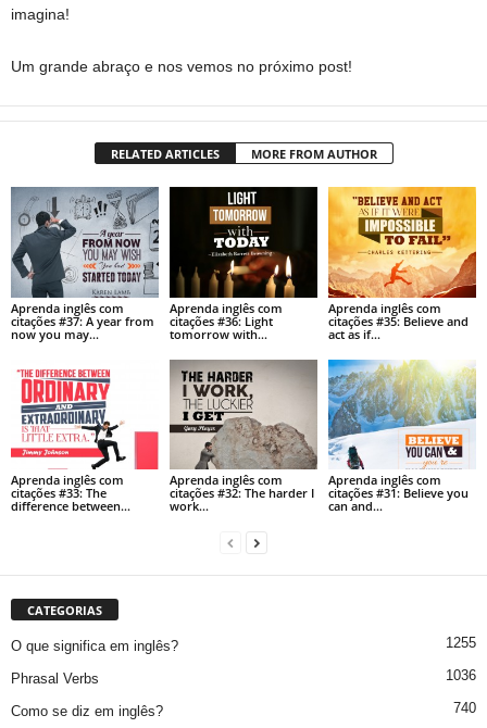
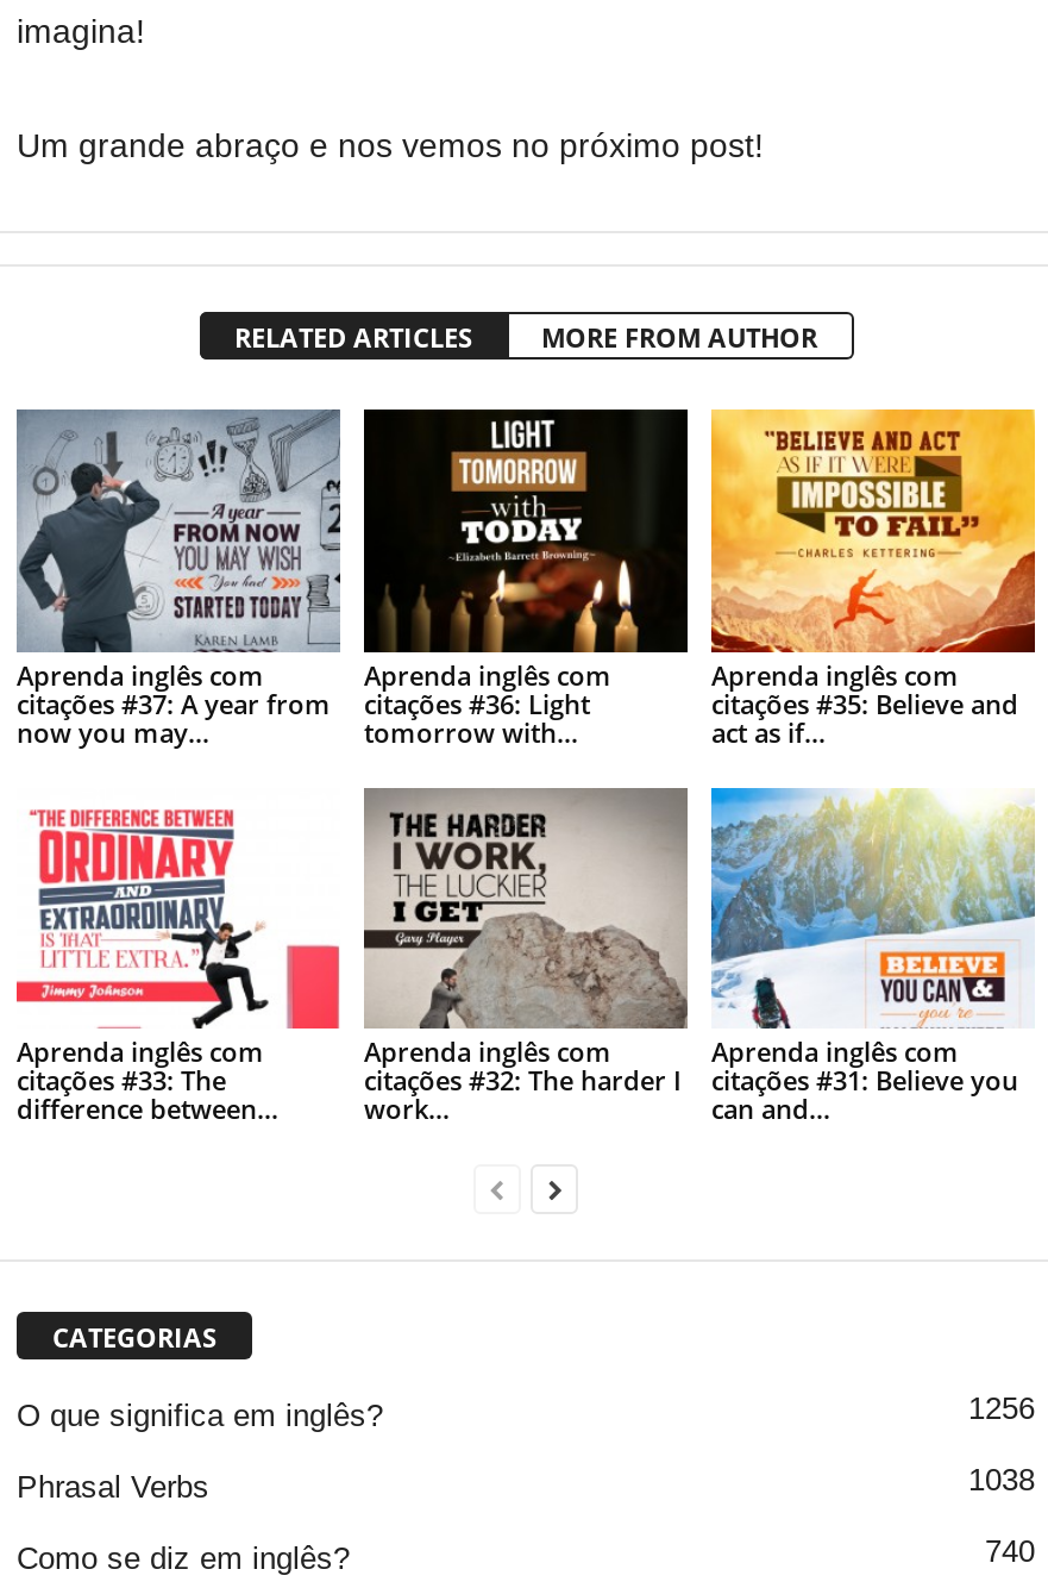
- 1255
+ 1256

- 1036
+ 1038
